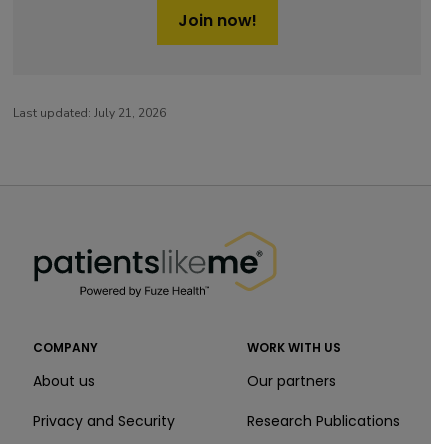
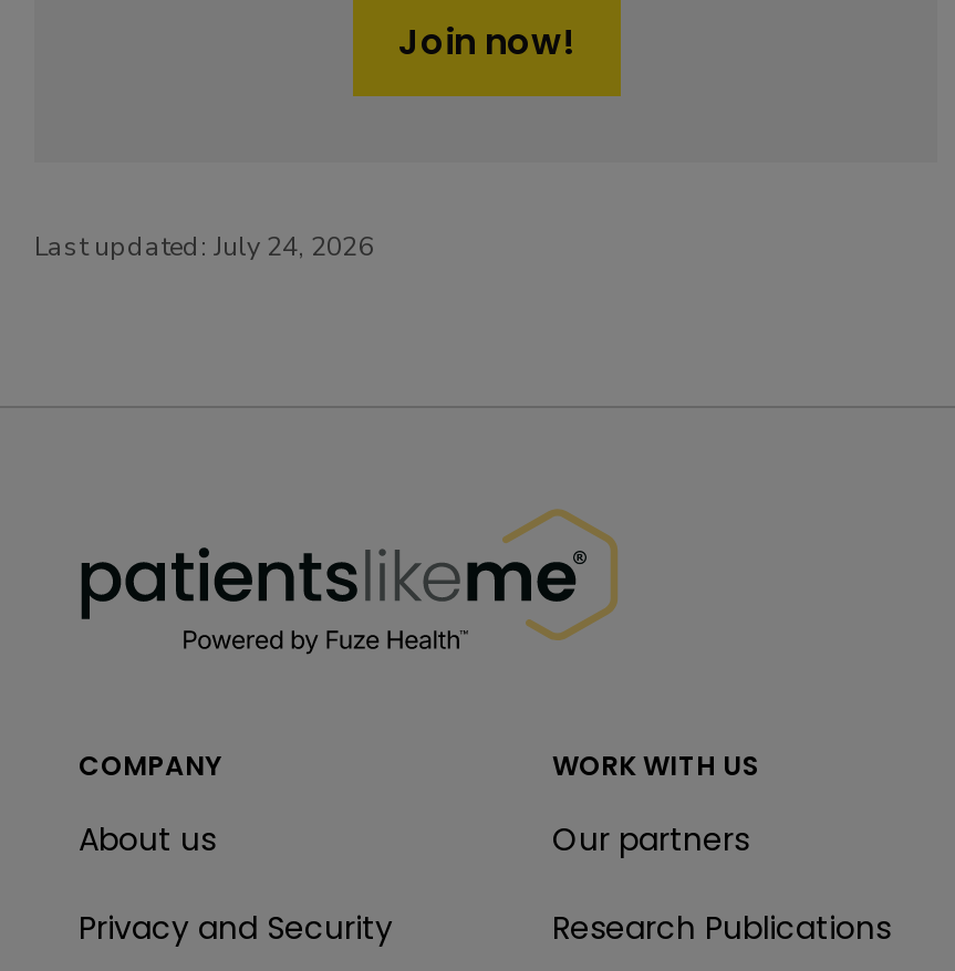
- Last updated: July 21, 2026
+ Last updated: July 24, 2026
